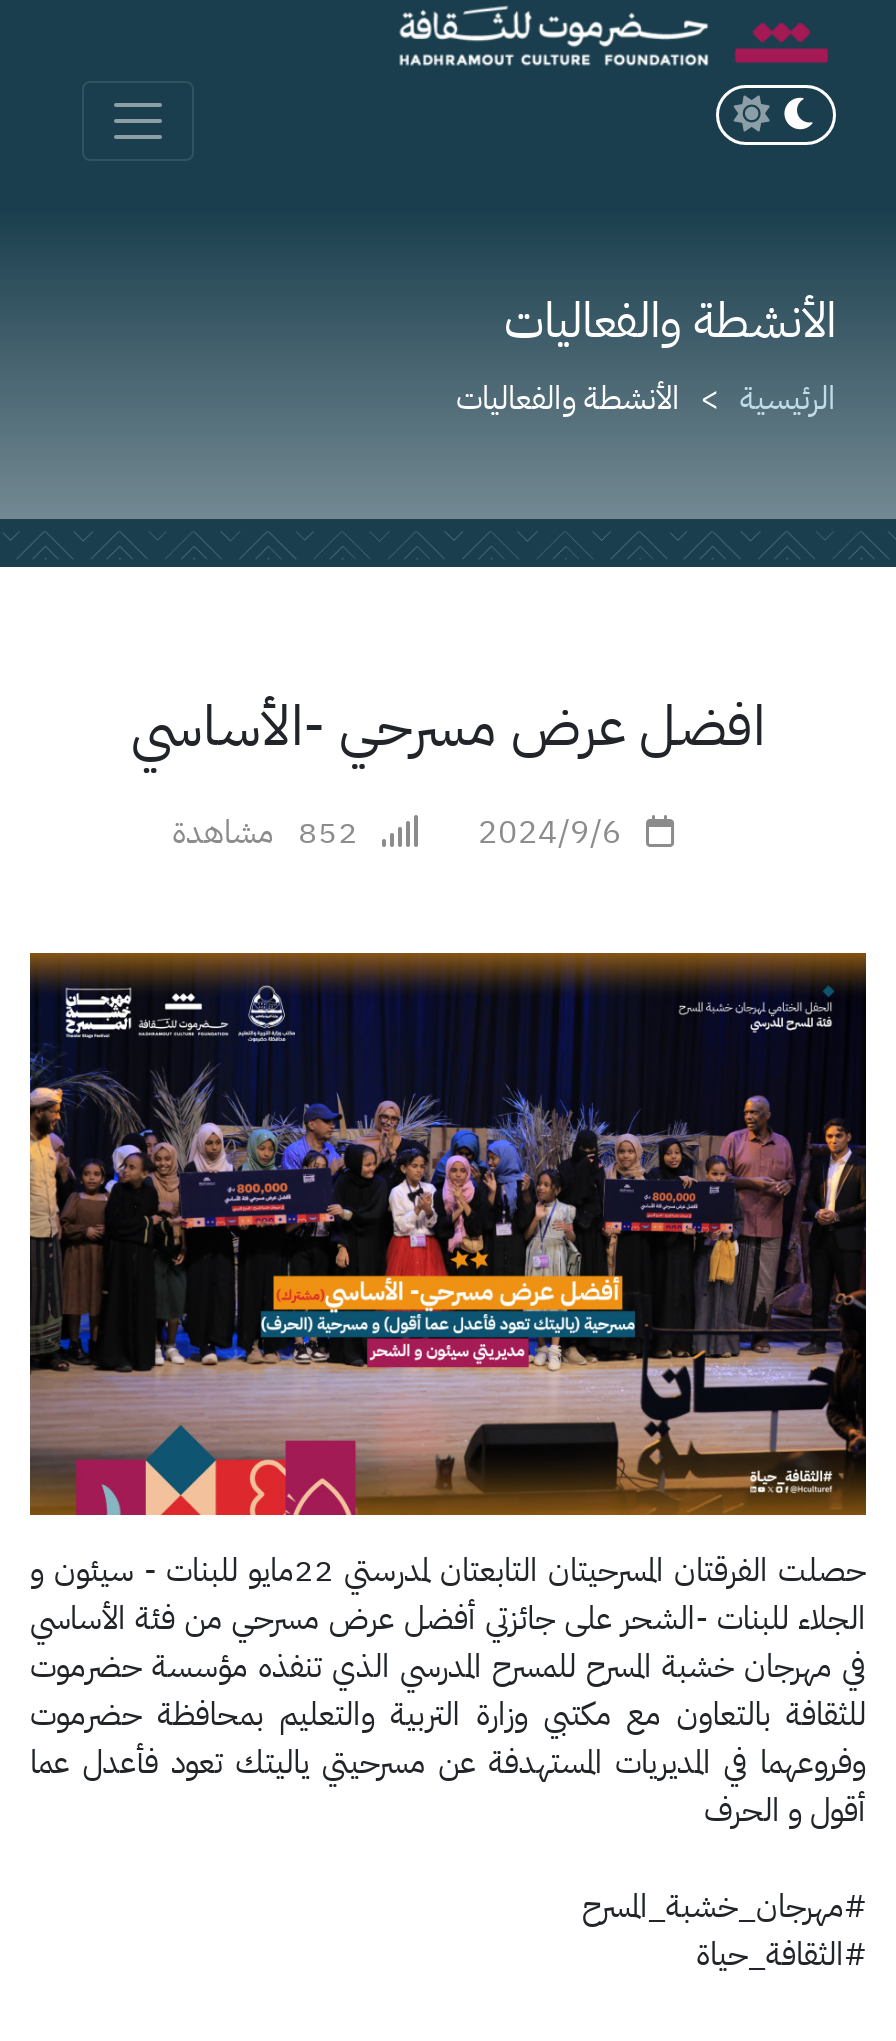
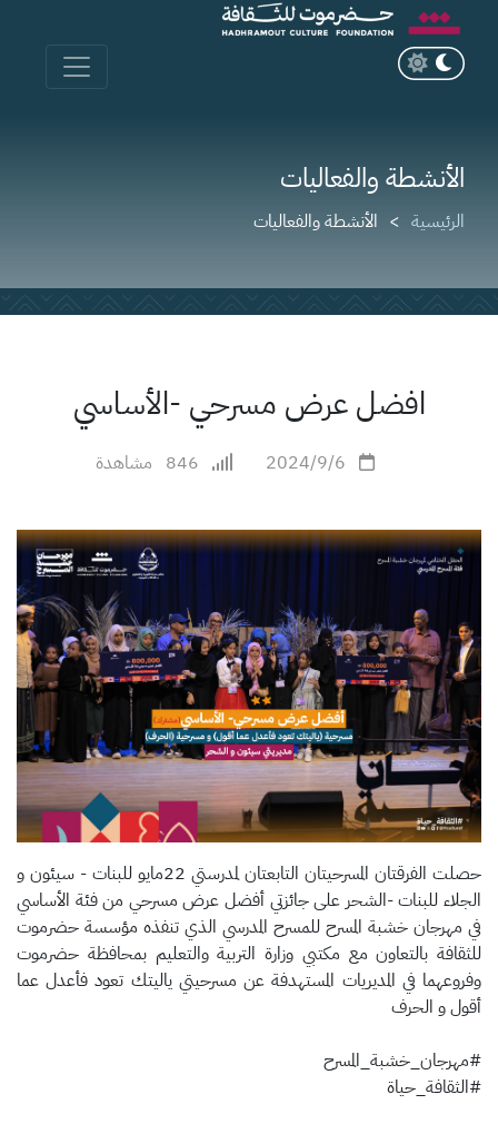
- 852 مشاهدة
+ 846 مشاهدة
